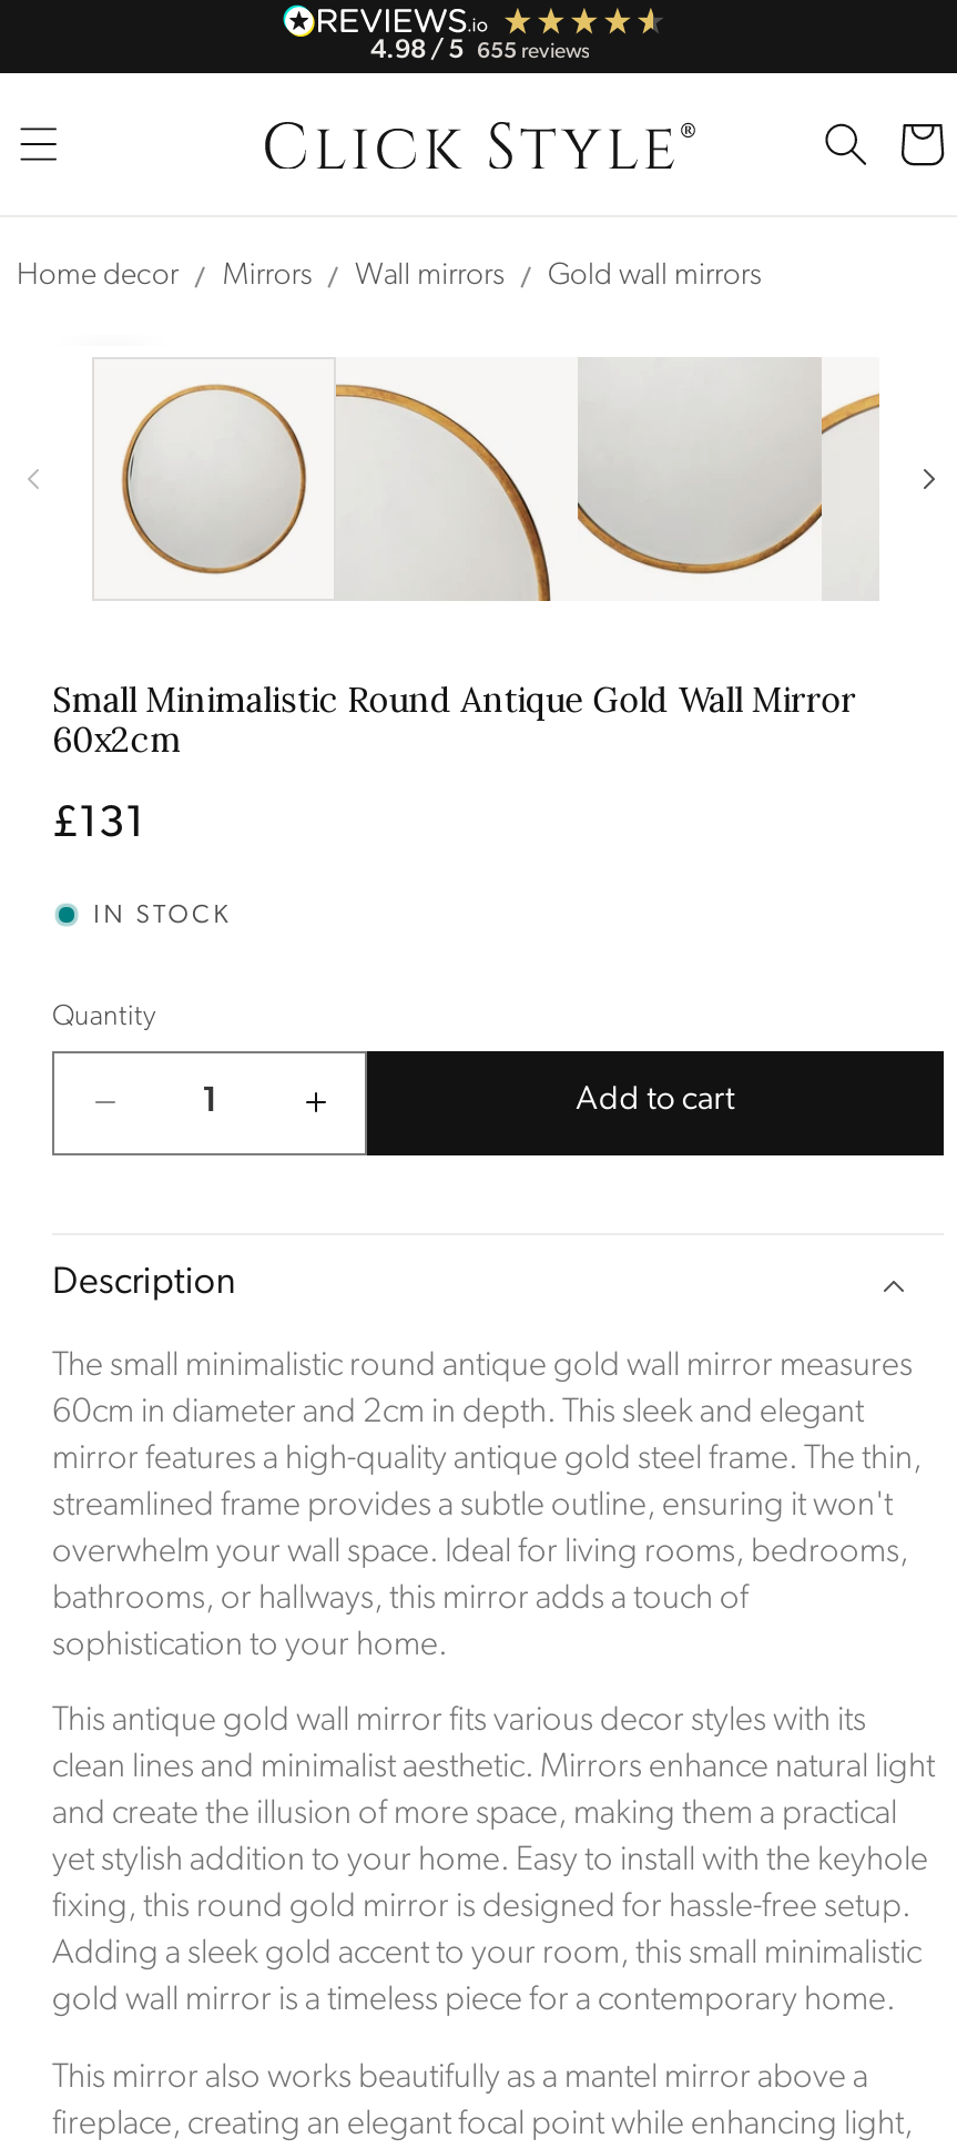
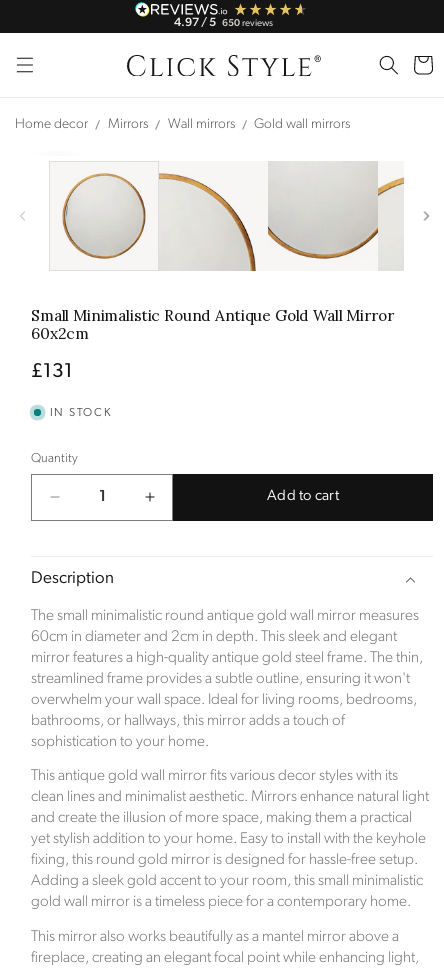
- 4.98 / 5 655 reviews
+ 4.97 / 5 650 reviews
